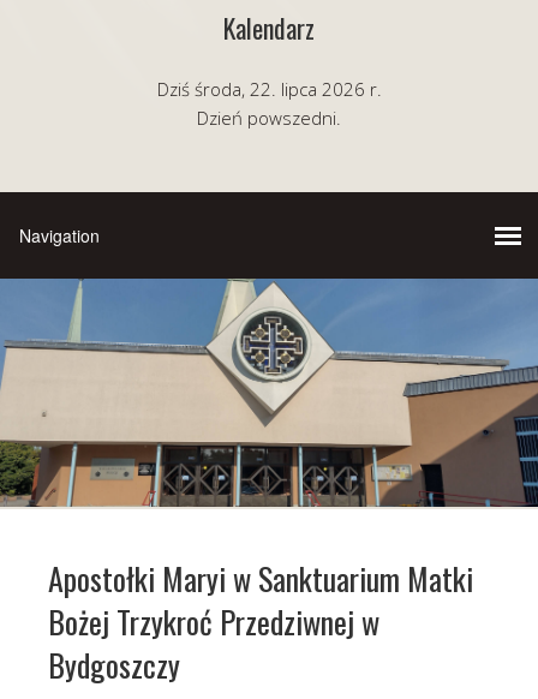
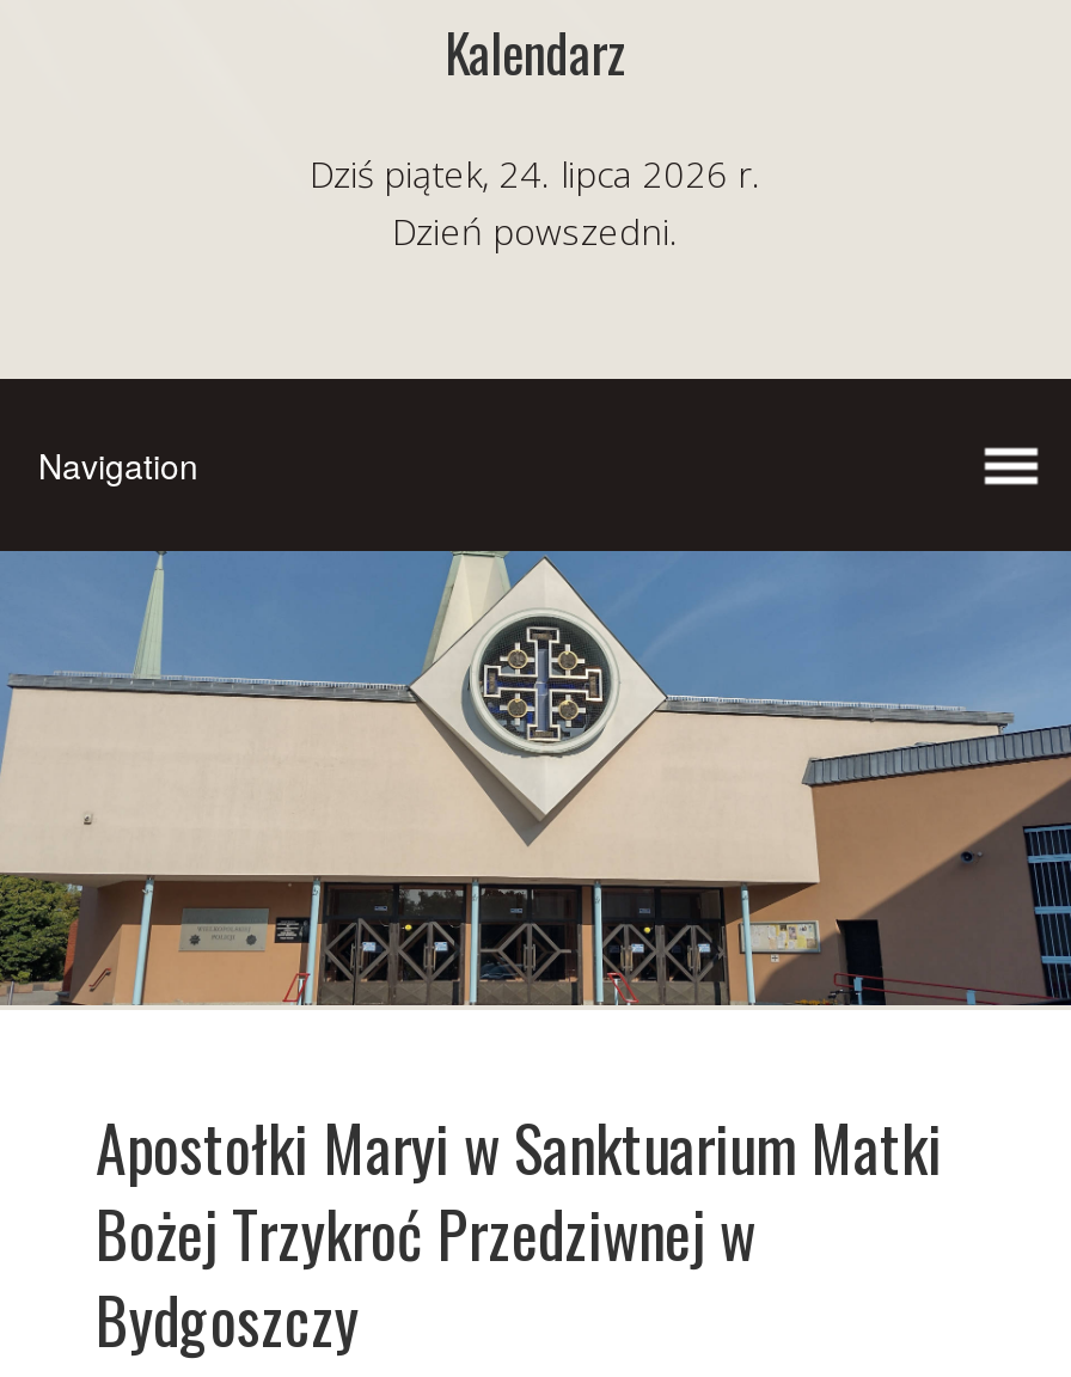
- Dziś środa, 22. lipca 2026 r.
+ Dziś piątek, 24. lipca 2026 r.
